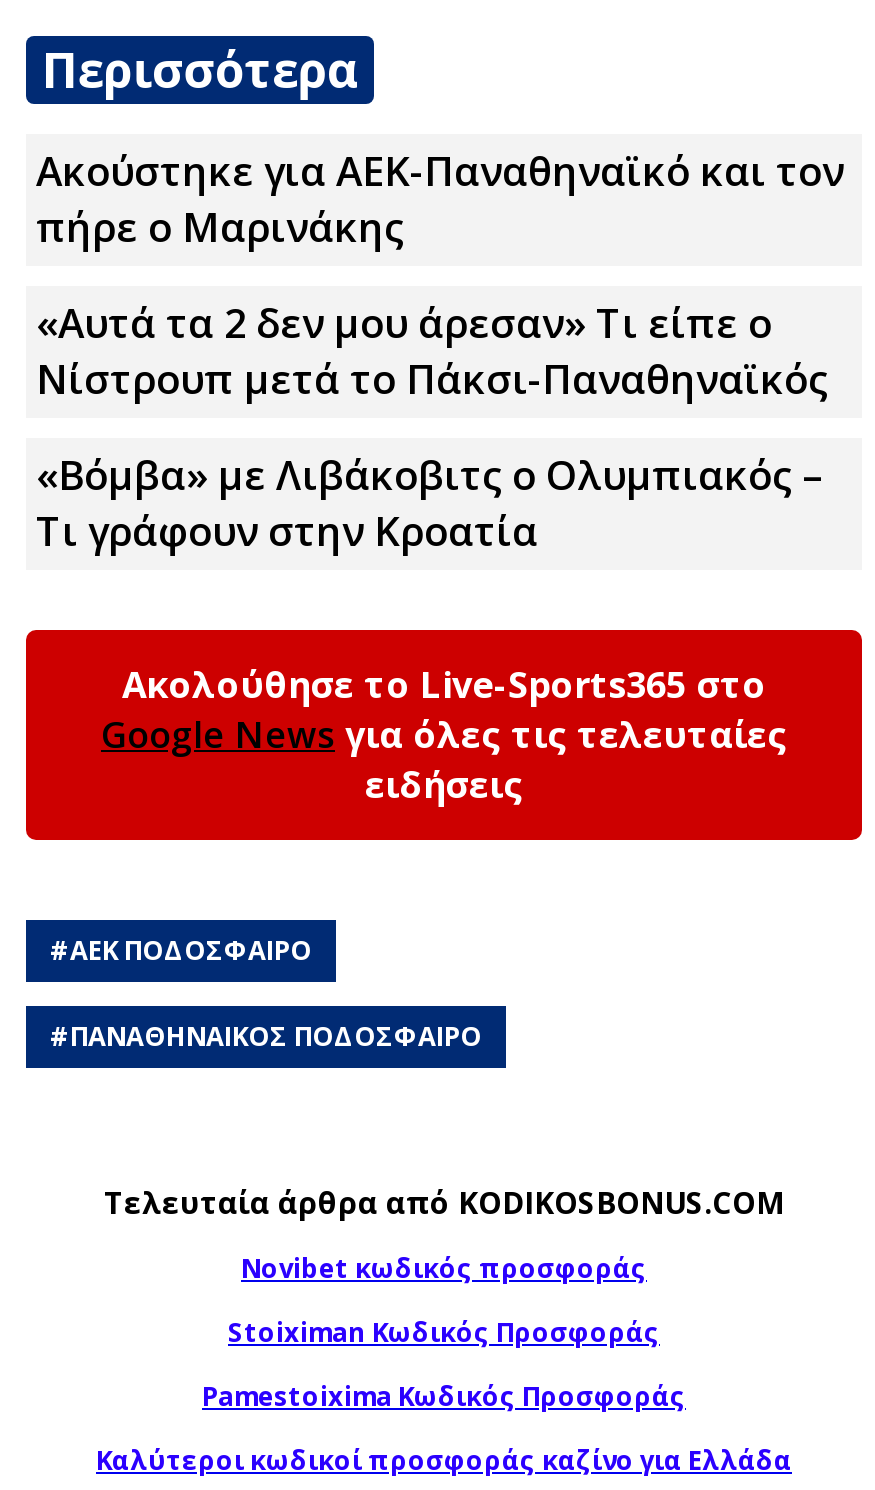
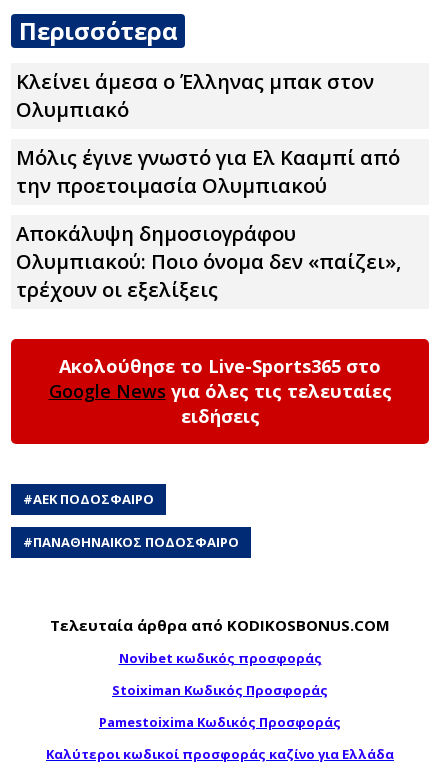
- Ακούστηκε για ΑΕΚ-Παναθηναϊκό και τον
- πήρε ο Μαρινάκης
+ Κλείνει άμεσα ο Έλληνας μπακ στον
+ Ολυμπιακό

- «Αυτά τα 2 δεν μου άρεσαν» Τι είπε ο
- Νίστρουπ μετά το Πάκσι-Παναθηναϊκός
+ Μόλις έγινε γνωστό για Ελ Κααμπί από
+ την προετοιμασία Ολυμπιακού

- «Βόμβα» με Λιβάκοβιτς ο Ολυμπιακός –
- Τι γράφουν στην Κροατία
+ Αποκάλυψη δημοσιογράφου
+ Ολυμπιακού: Ποιο όνομα δεν «παίζει»,
+ τρέχουν οι εξελίξεις
